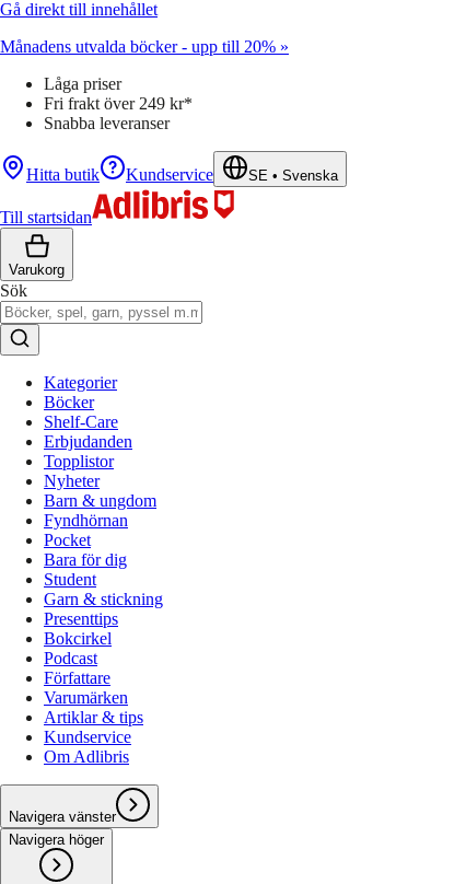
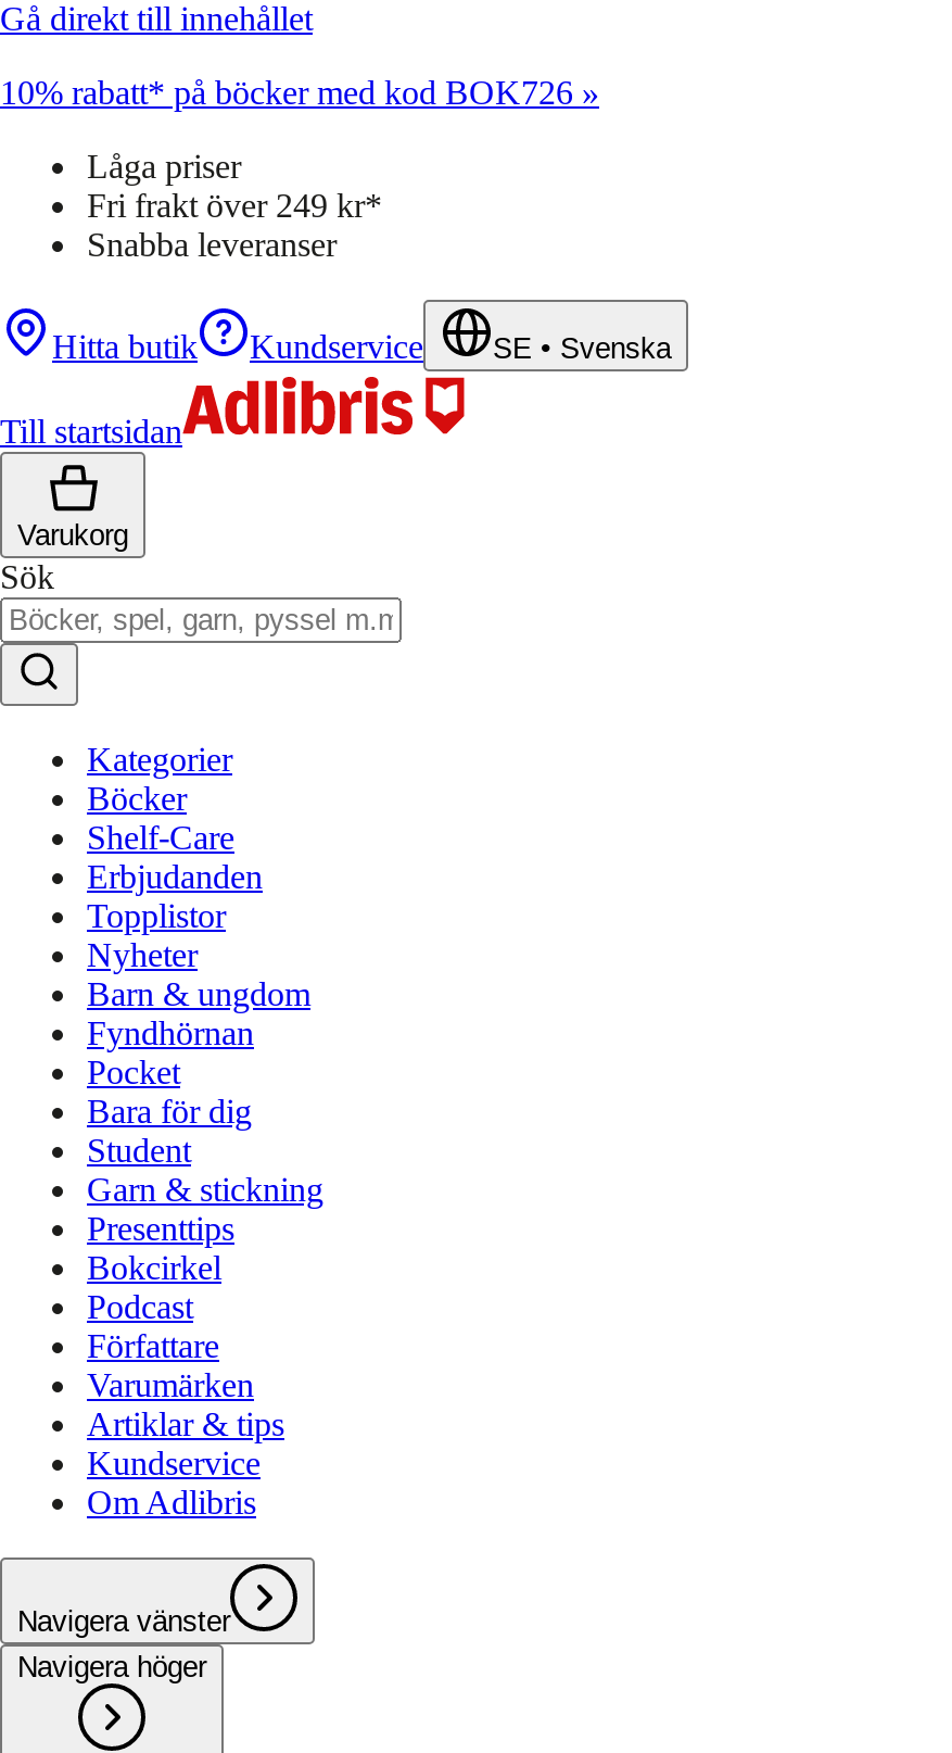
- Månadens utvalda böcker - upp till 20% »
+ 10% rabatt* på böcker med kod BOK726 »
